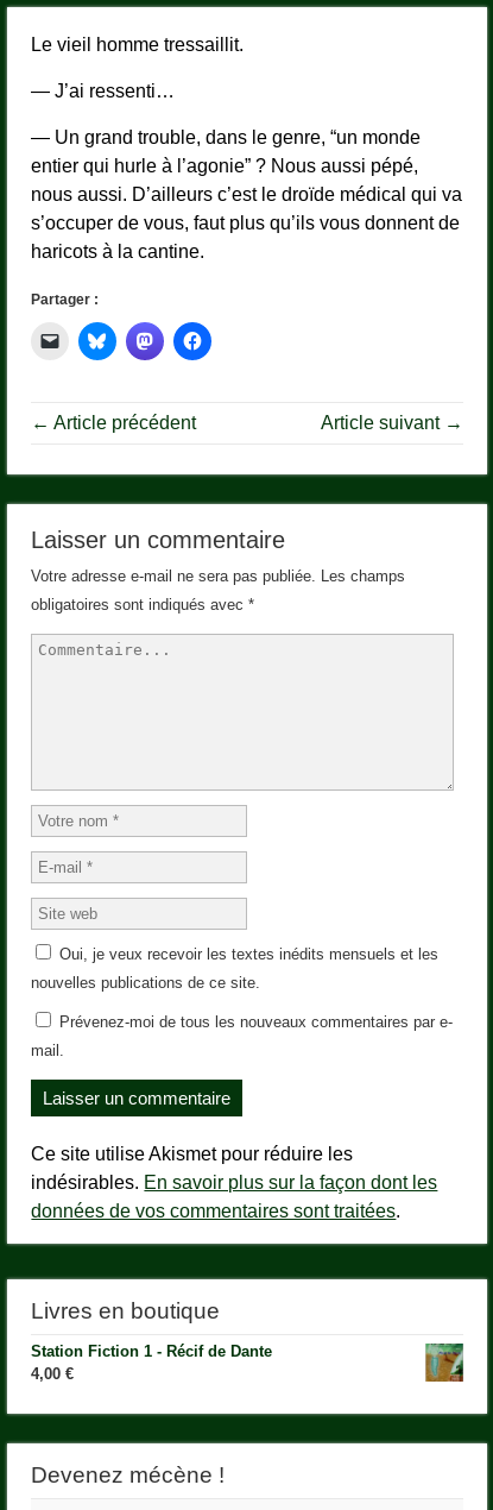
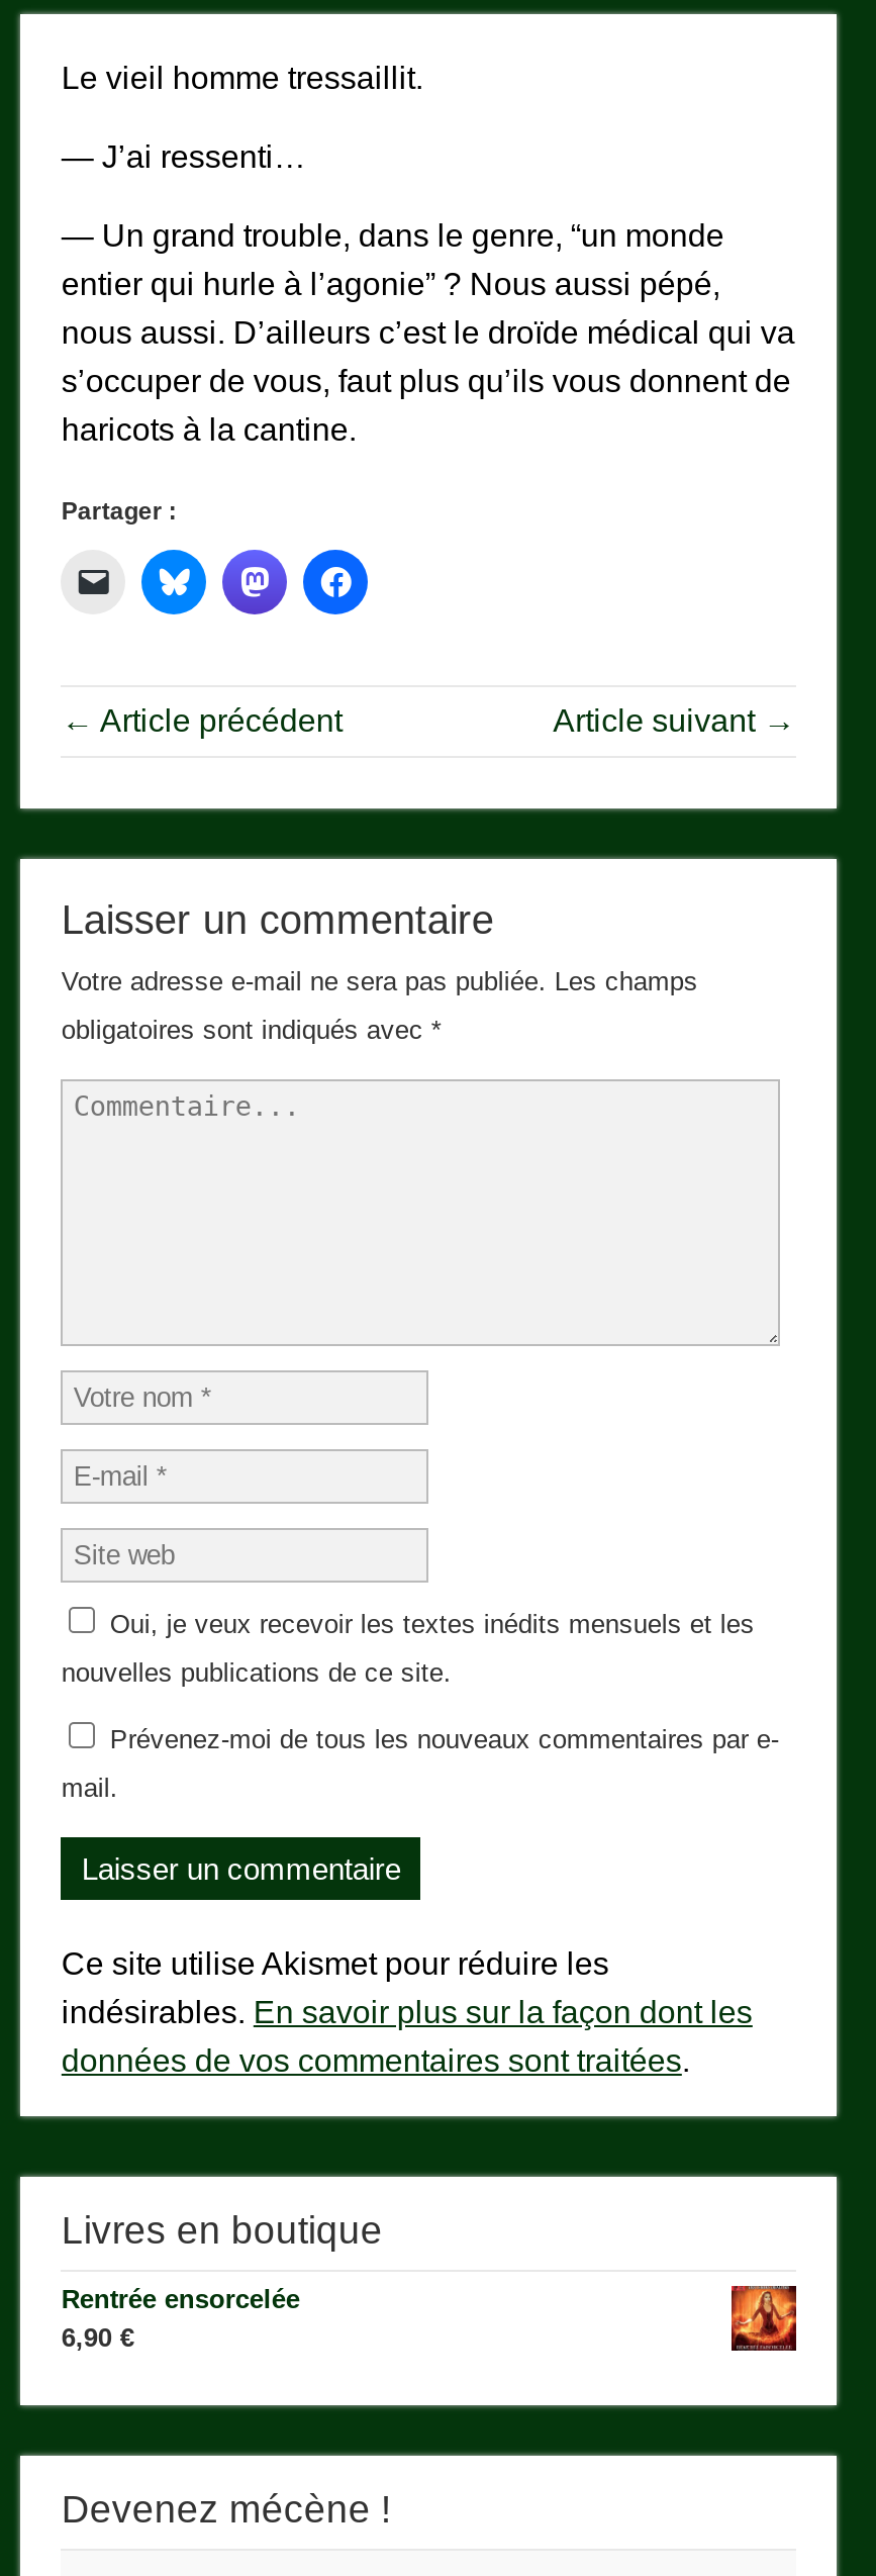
- Station Fiction 1 - Récif de Dante
- 4,00 €
+ Rentrée ensorcelée
+ 6,90 €

- [image]
+ [image]
